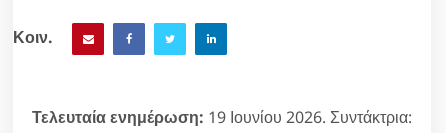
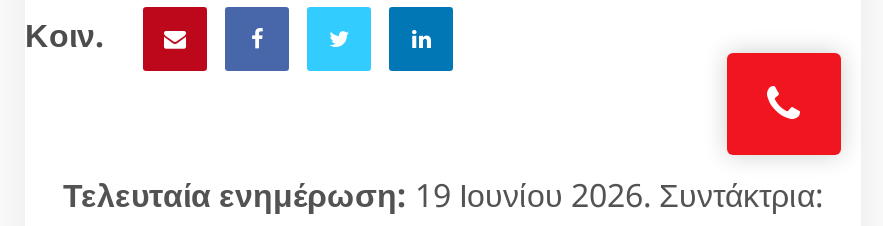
+ [image]
